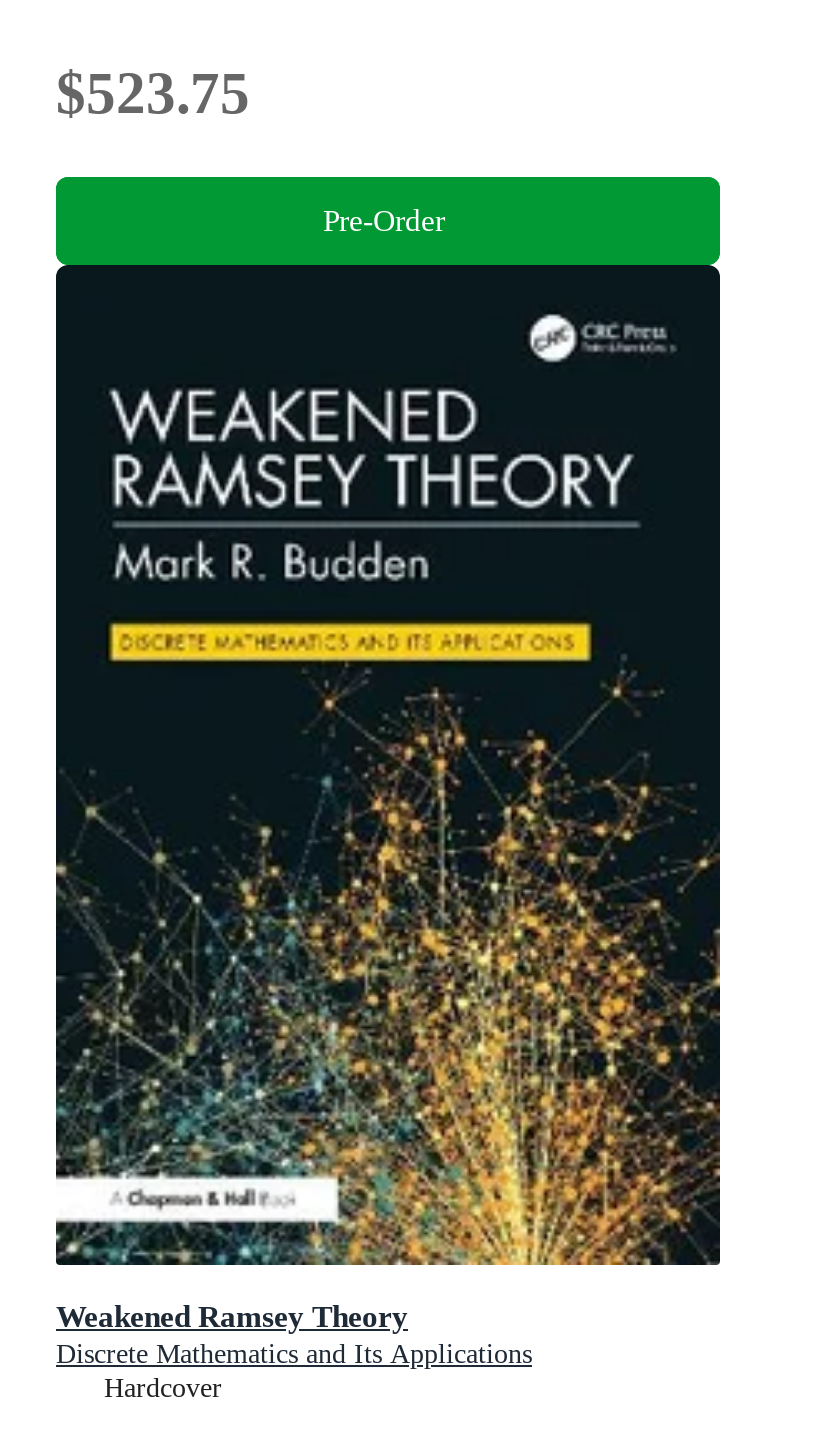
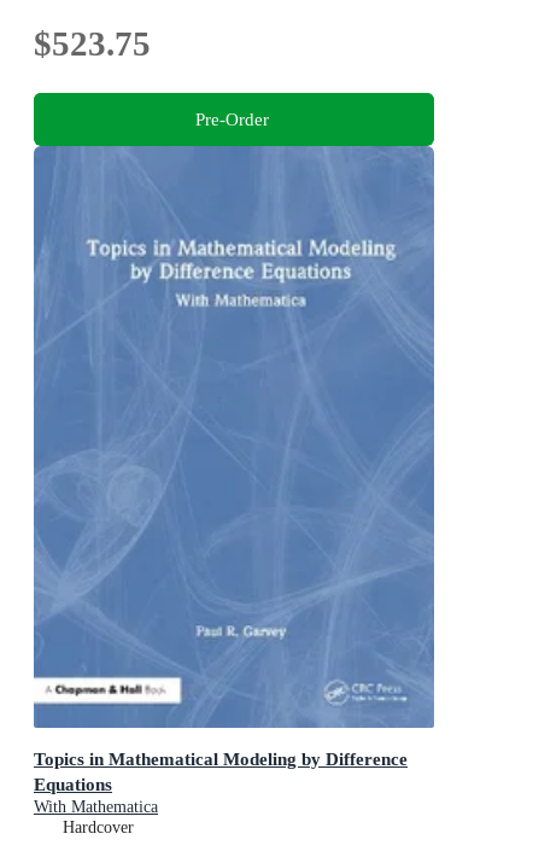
- [image]
- Weakened Ramsey Theory
- Discrete Mathematics and Its Applications
+ [image]
+ Topics in Mathematical Modeling by Difference
+ Equations
+ With Mathematica
